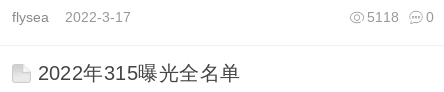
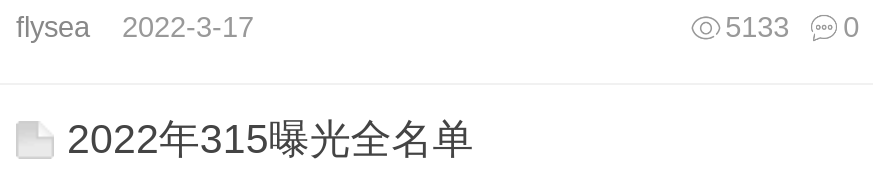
- 5118 0
+ 5133 0
